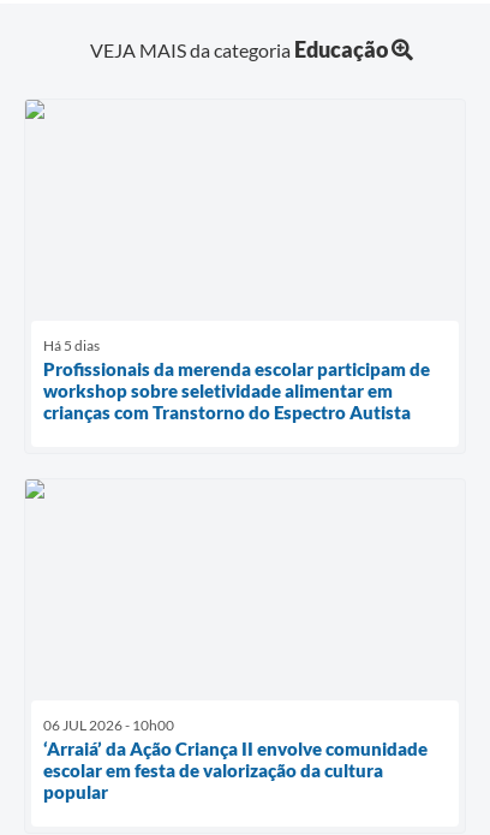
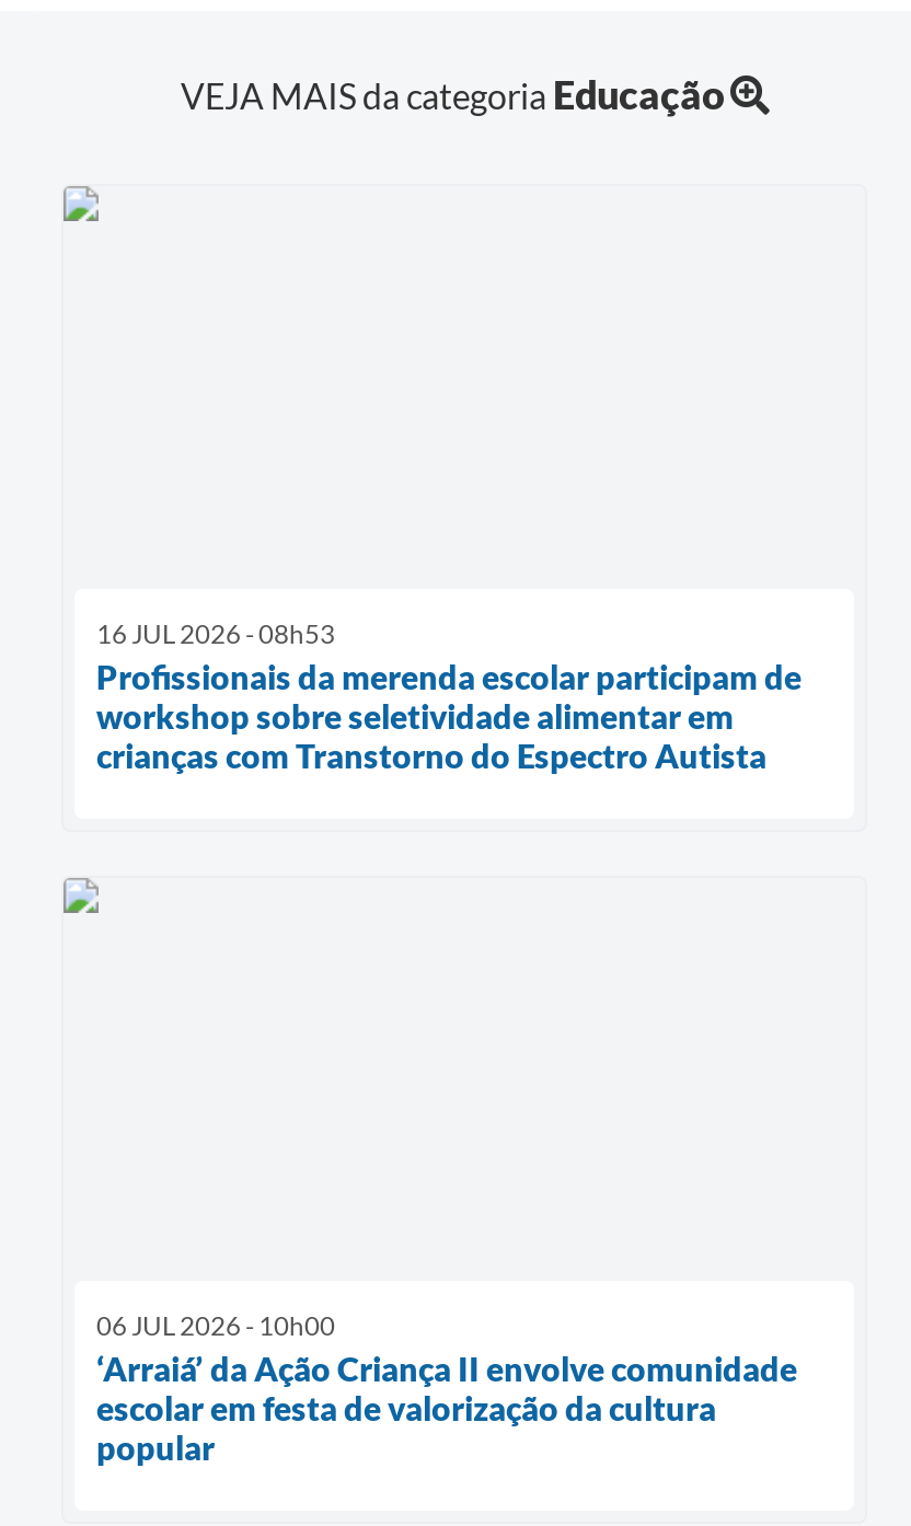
- Há 5 dias
+ 16 JUL 2026 - 08h53
